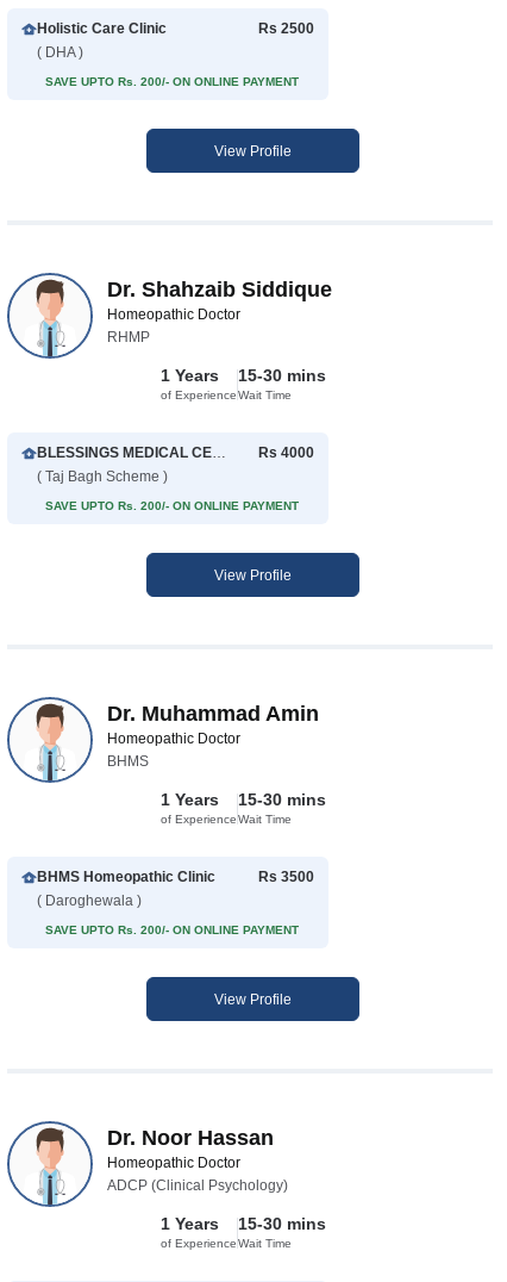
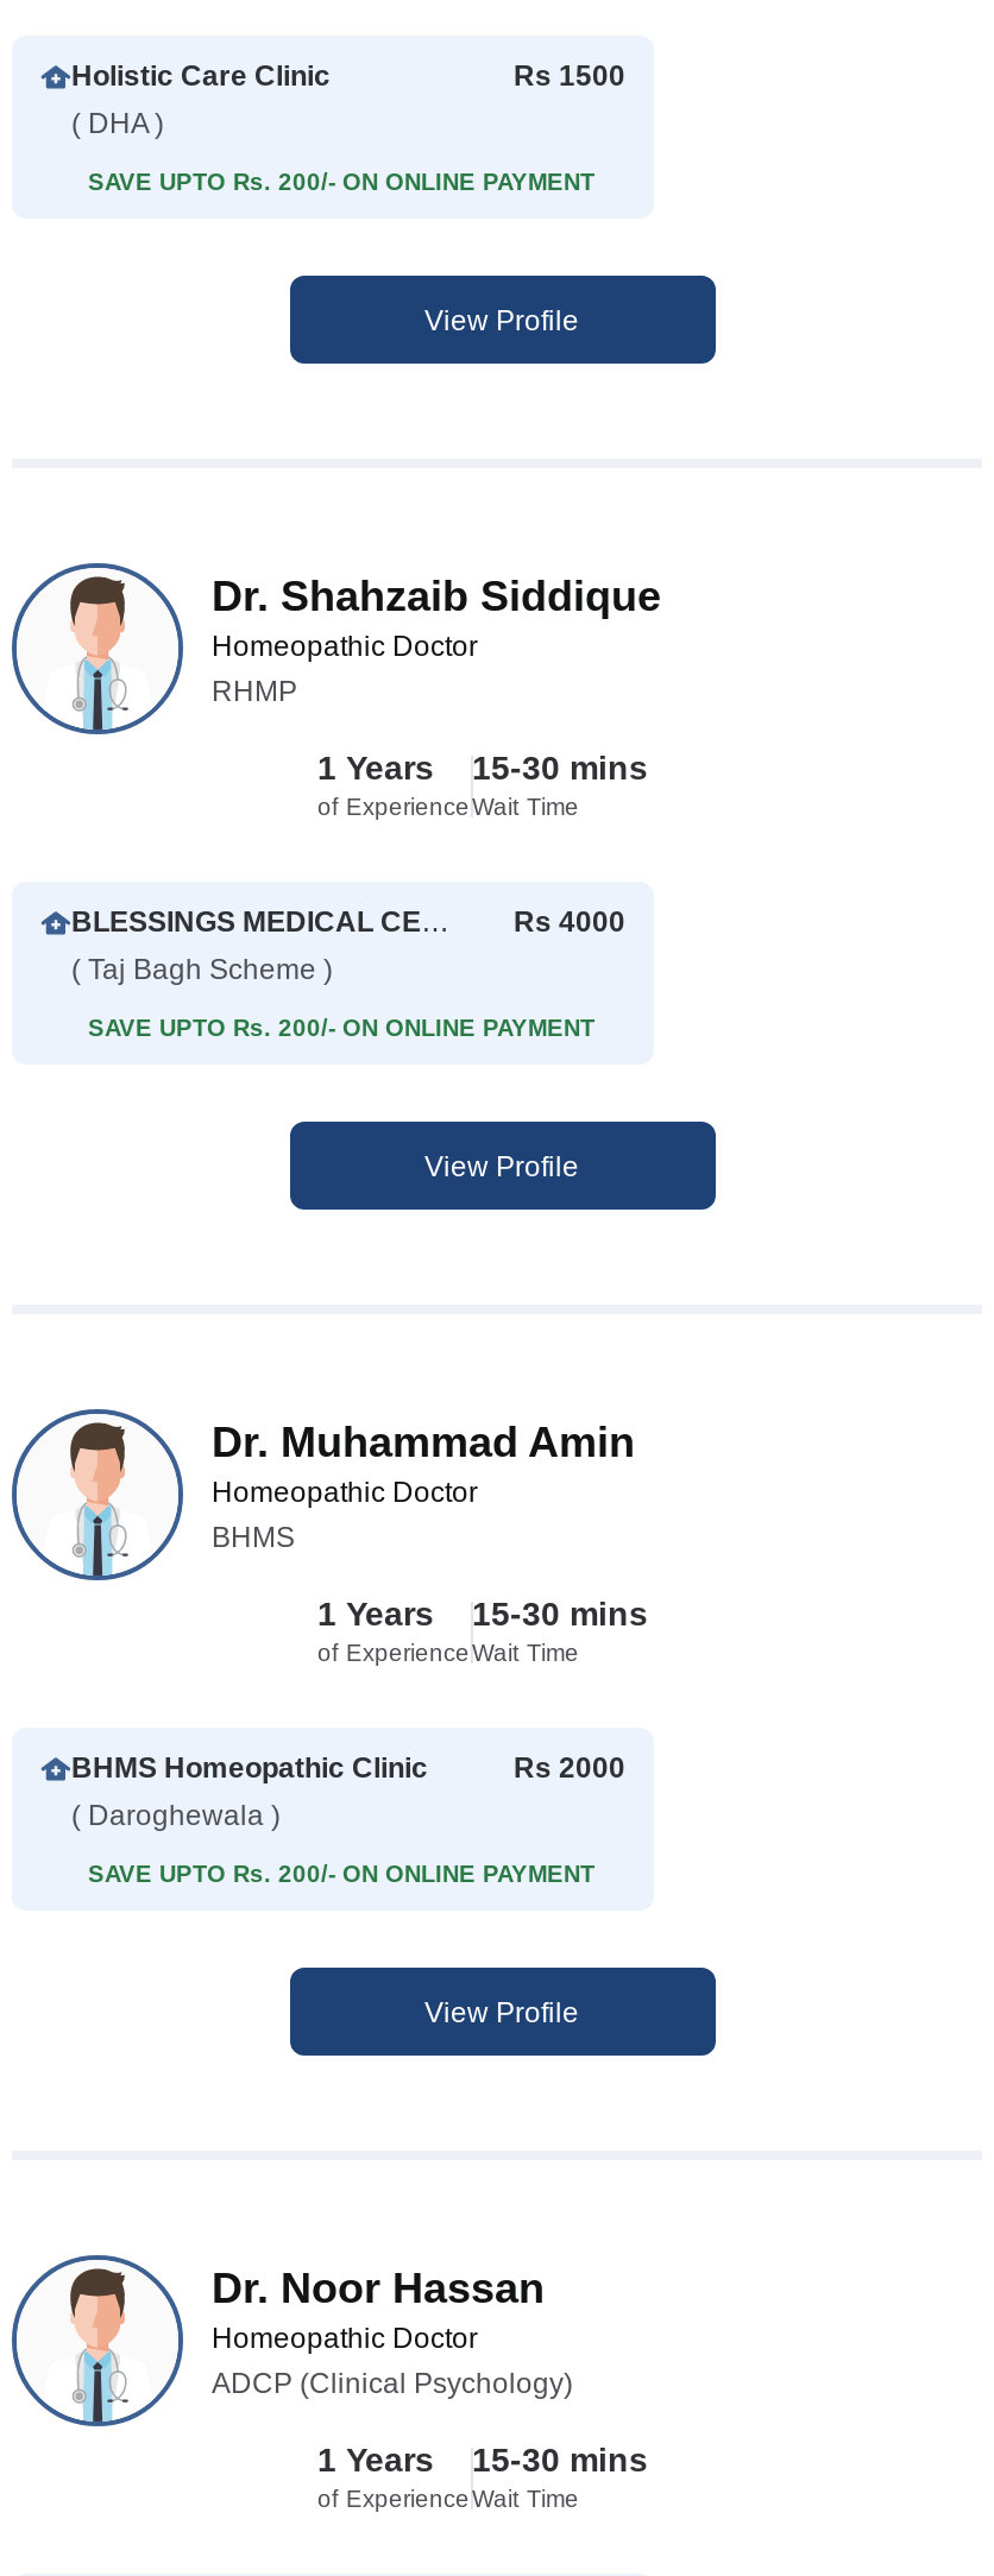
- Rs 2500
+ Rs 1500

- Rs 3500
+ Rs 2000
